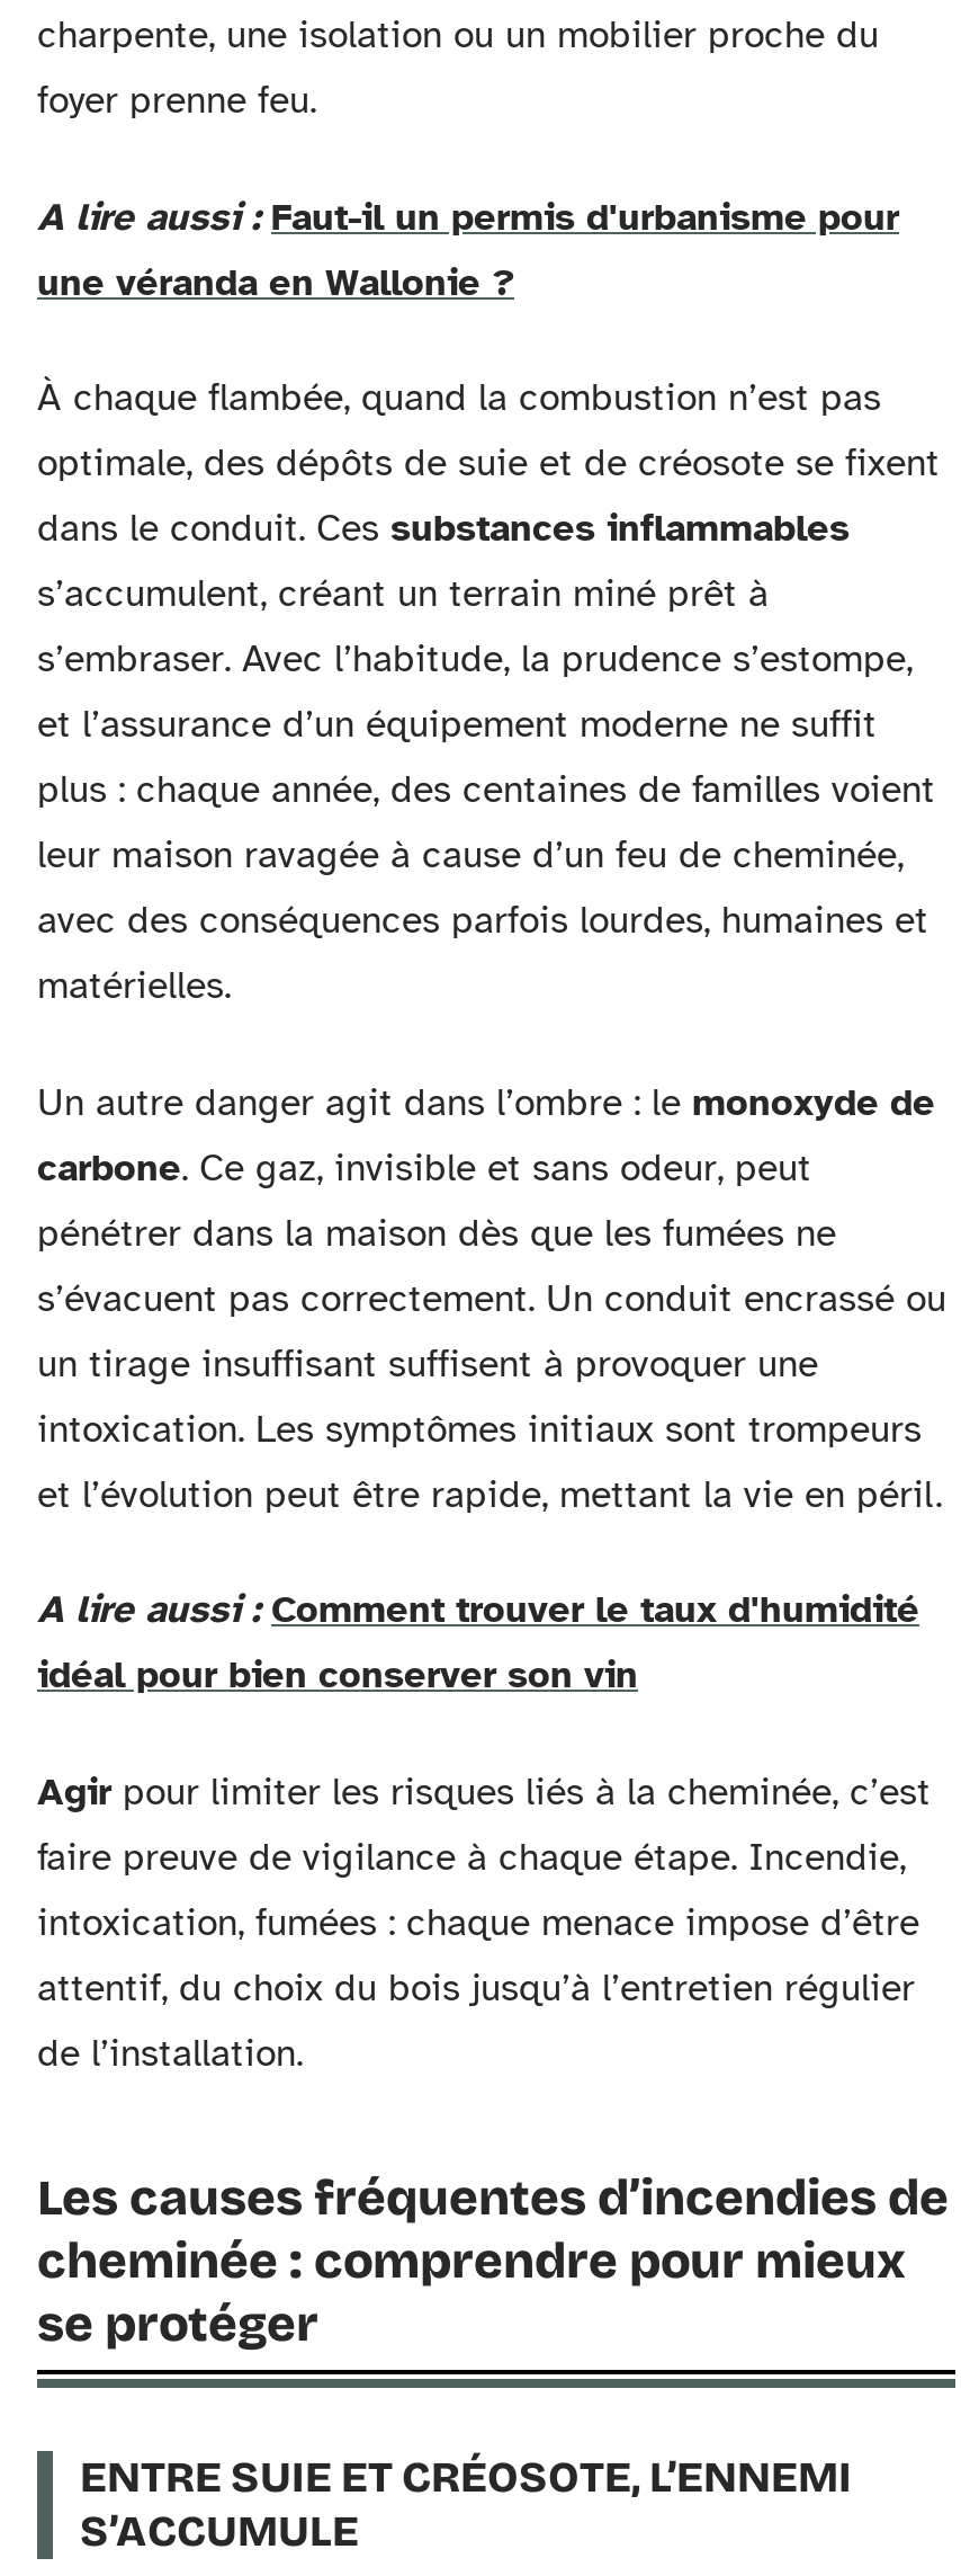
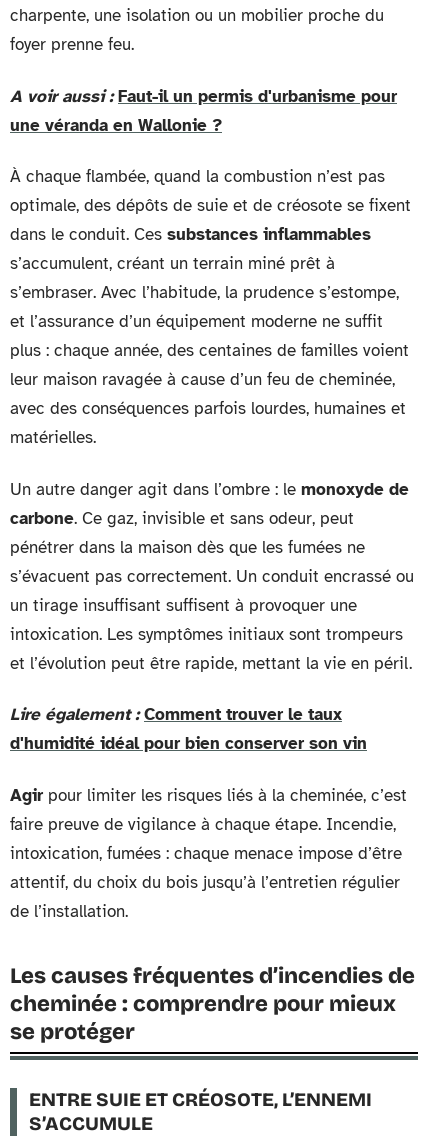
- A lire aussi : Faut-il un permis d'urbanisme pour
+ A voir aussi : Faut-il un permis d'urbanisme pour

- A lire aussi : Comment trouver le taux d'humidité
- idéal pour bien conserver son vin
+ Lire également : Comment trouver le taux
+ d'humidité idéal pour bien conserver son vin
